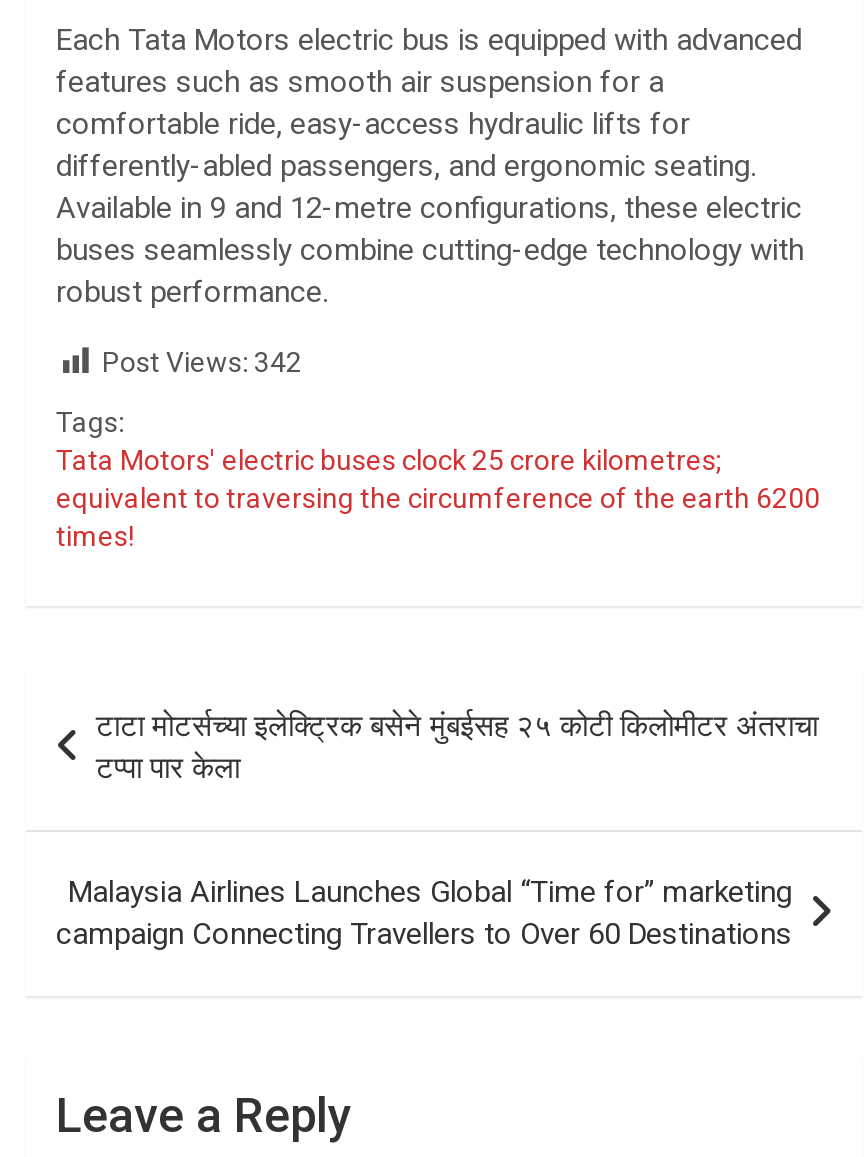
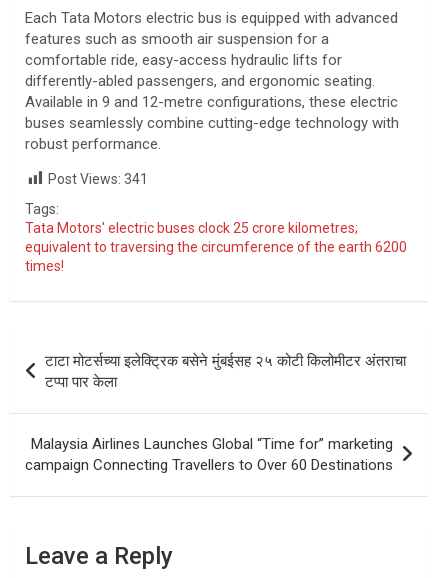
- Post Views: 342
+ Post Views: 341
